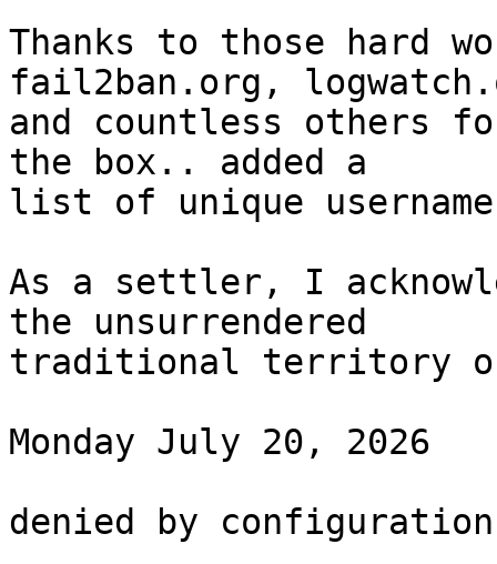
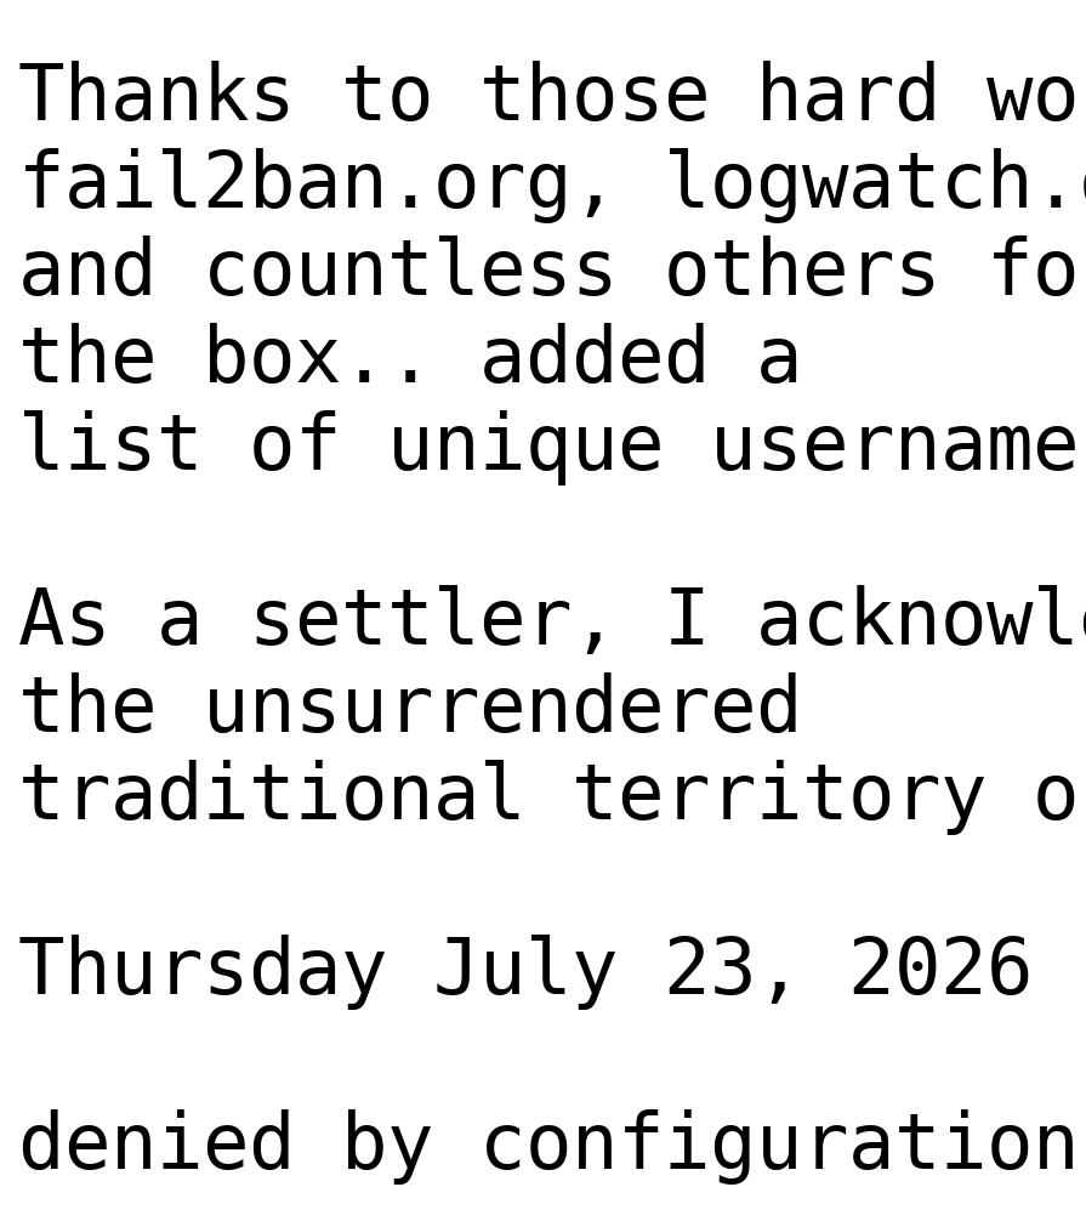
- Monday July 20, 2026
+ Thursday July 23, 2026
